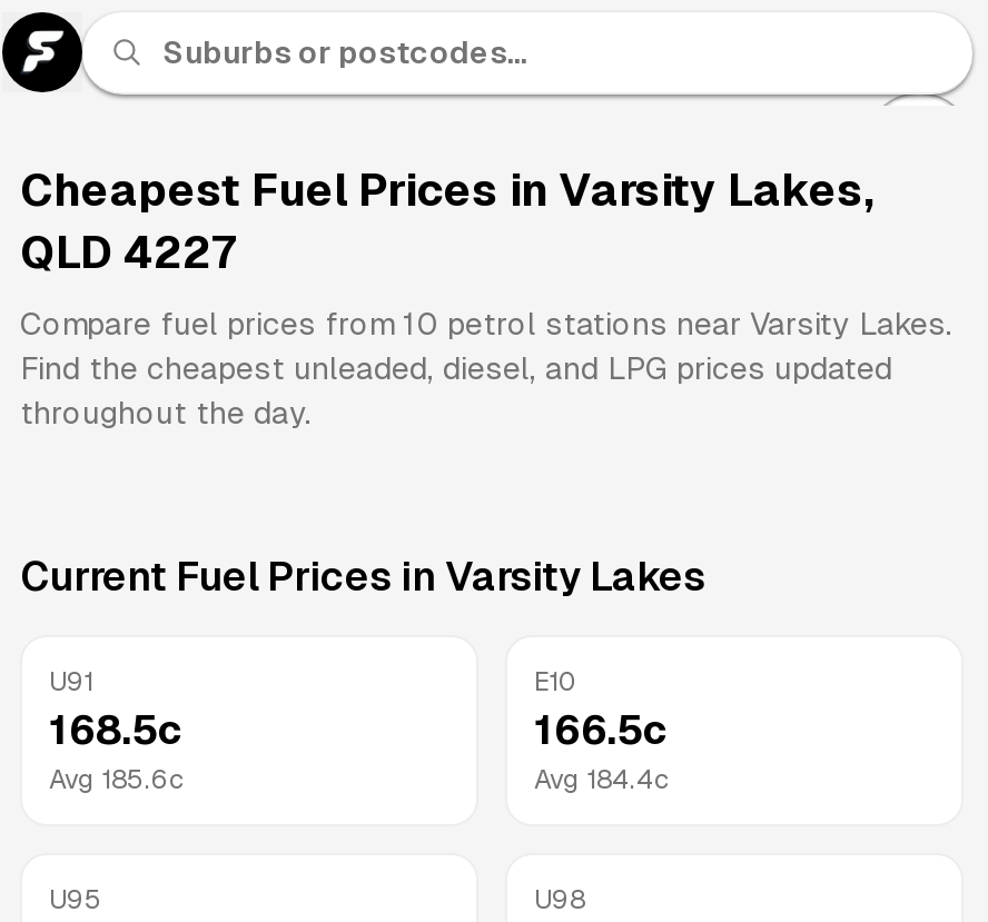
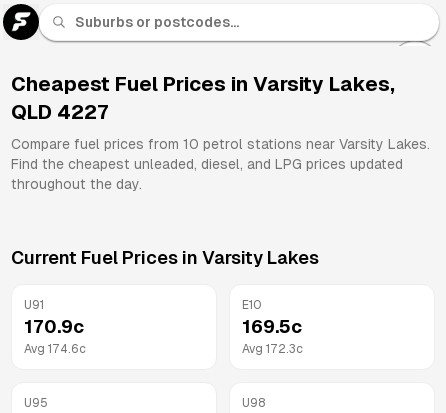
- 168.5c
+ 170.9c

- 166.5c
+ 169.5c

- Avg 185.6c
+ Avg 174.6c

- Avg 184.4c
+ Avg 172.3c
